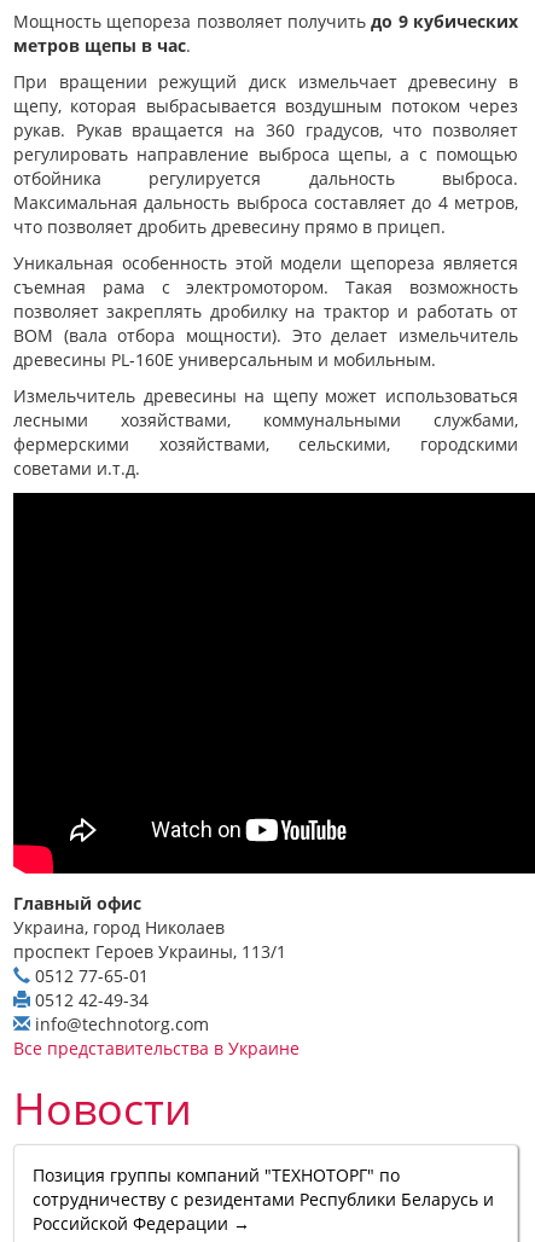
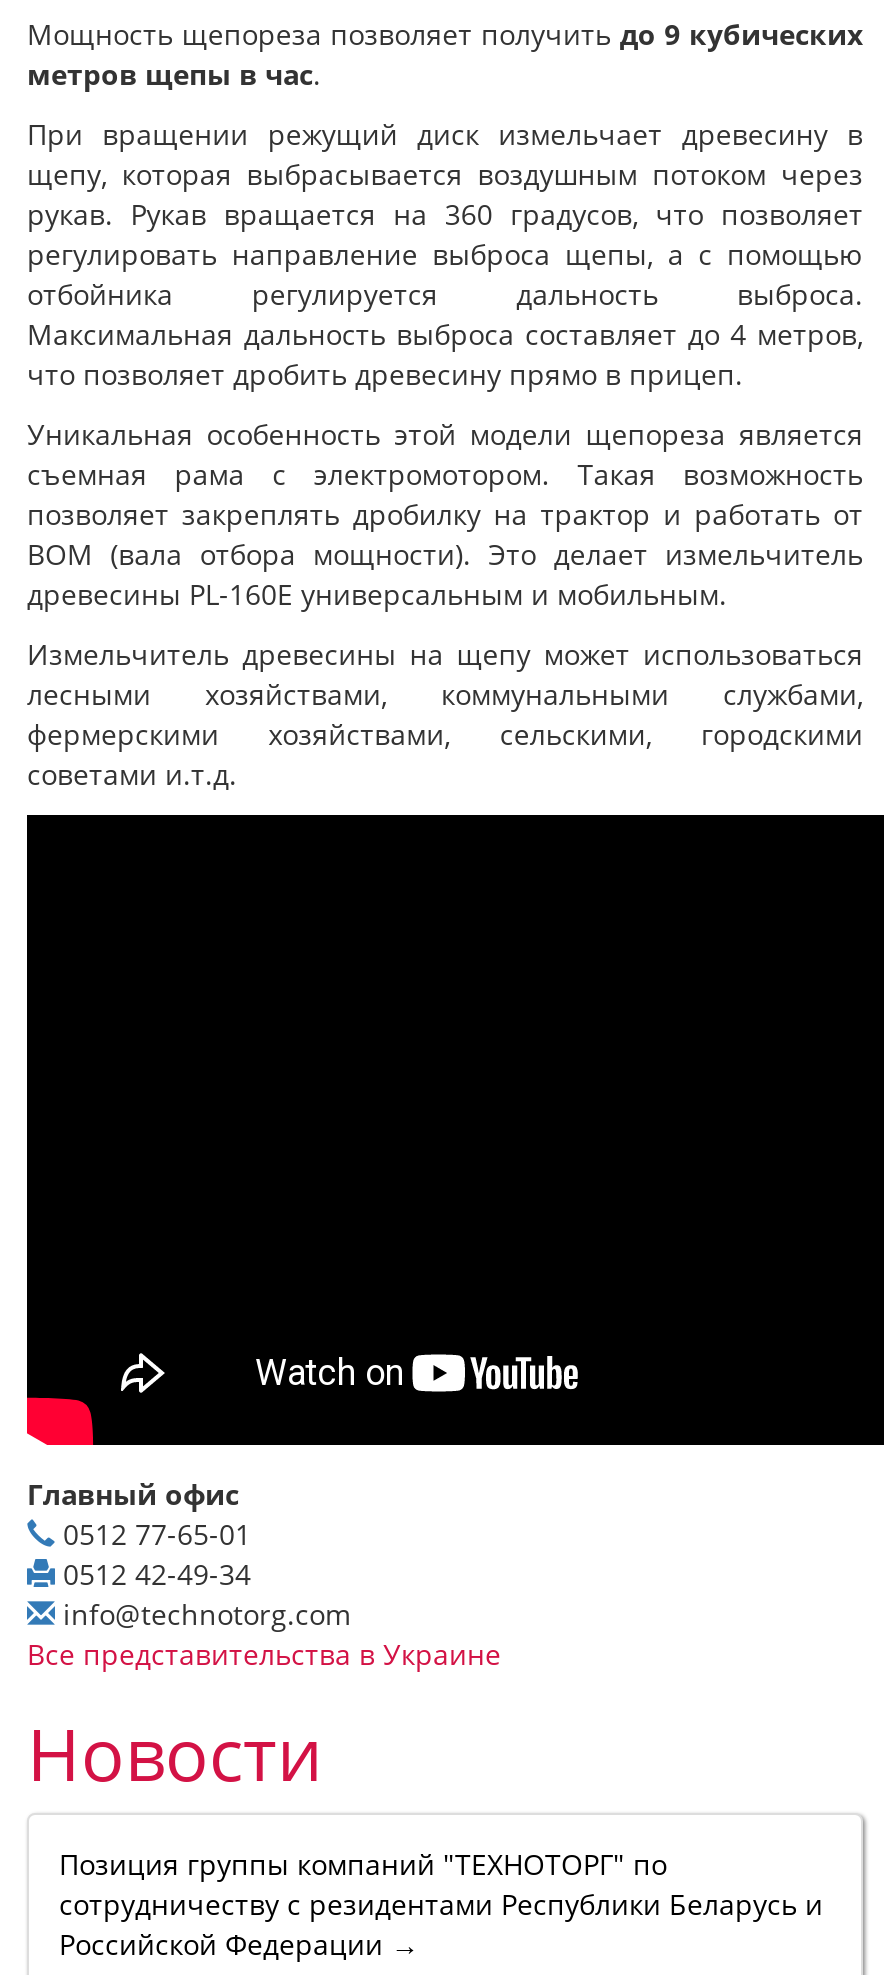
- Украина, город Николаев
- проспект Героев Украины, 113/1
